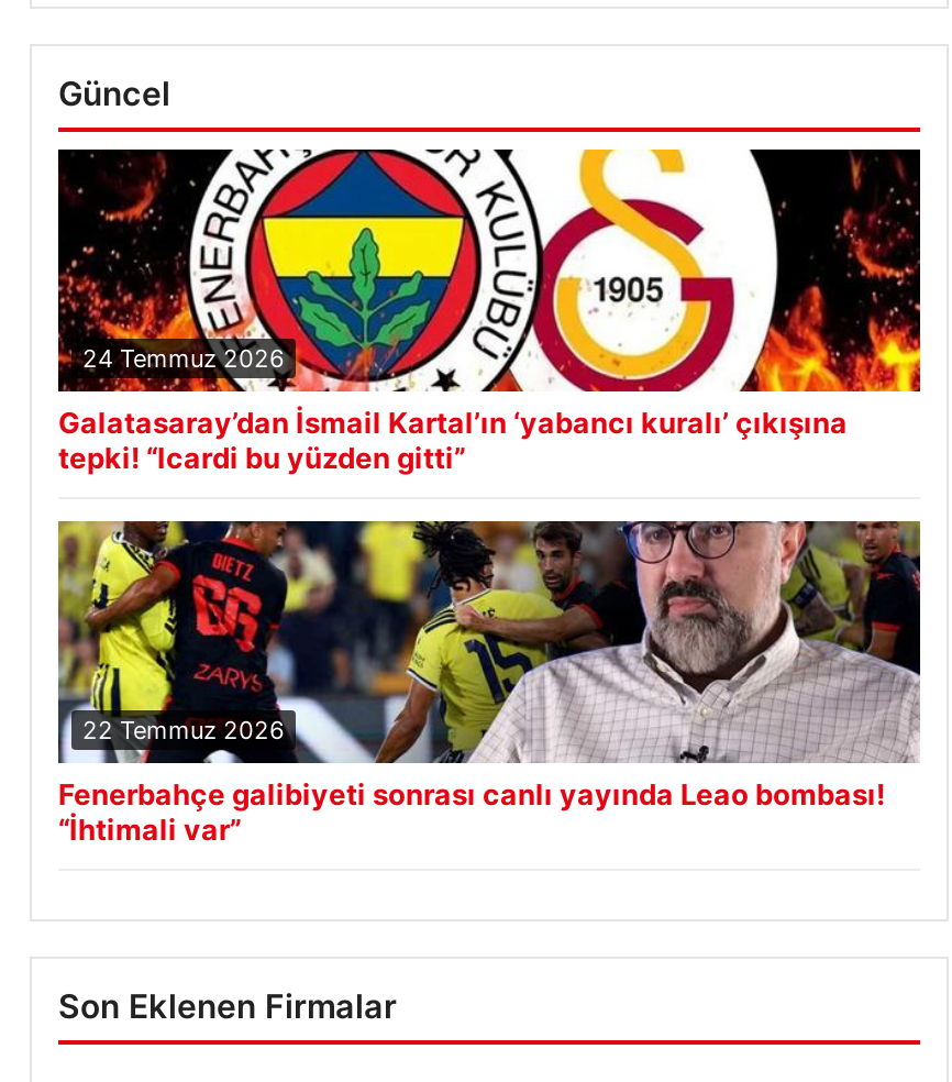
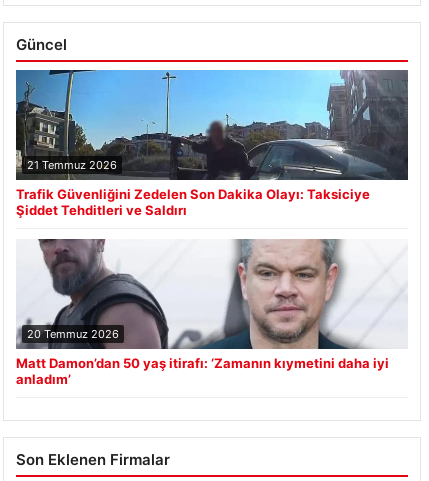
- [image]
- 24 Temmuz 2026
+ [image]
+ 21 Temmuz 2026

- Galatasaray’dan İsmail Kartal’ın ‘yabancı kuralı’ çıkışına
- tepki! “Icardi bu yüzden gitti”
+ Trafik Güvenliğini Zedelen Son Dakika Olayı: Taksiciye
+ Şiddet Tehditleri ve Saldırı

- [image]
- 22 Temmuz 2026
+ [image]
+ 20 Temmuz 2026

- Fenerbahçe galibiyeti sonrası canlı yayında Leao bombası!
- “İhtimali var”
+ Matt Damon’dan 50 yaş itirafı: ‘Zamanın kıymetini daha iyi
+ anladım’
